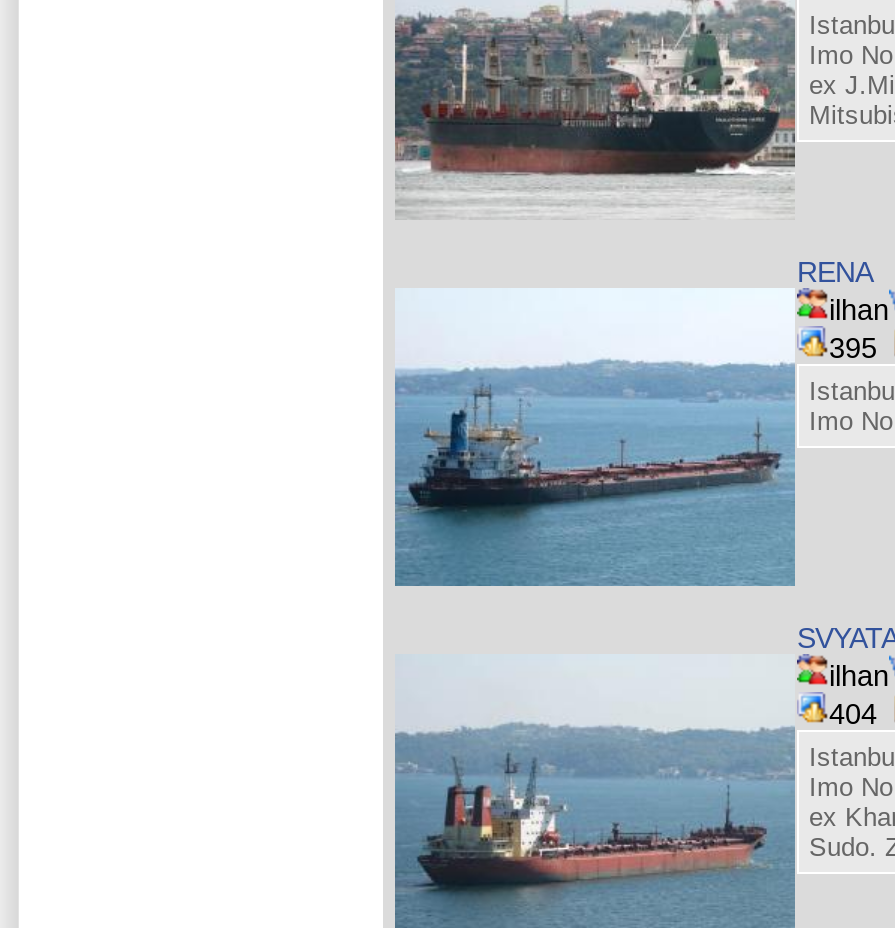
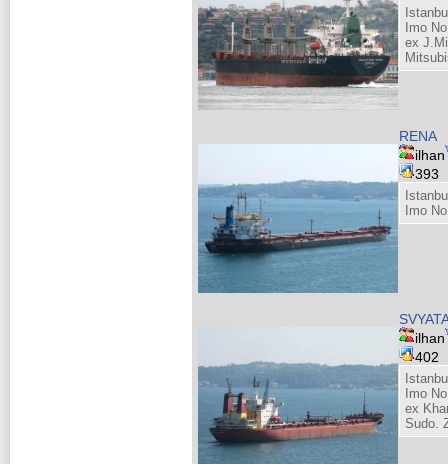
- 395
+ 393

- 404
+ 402
